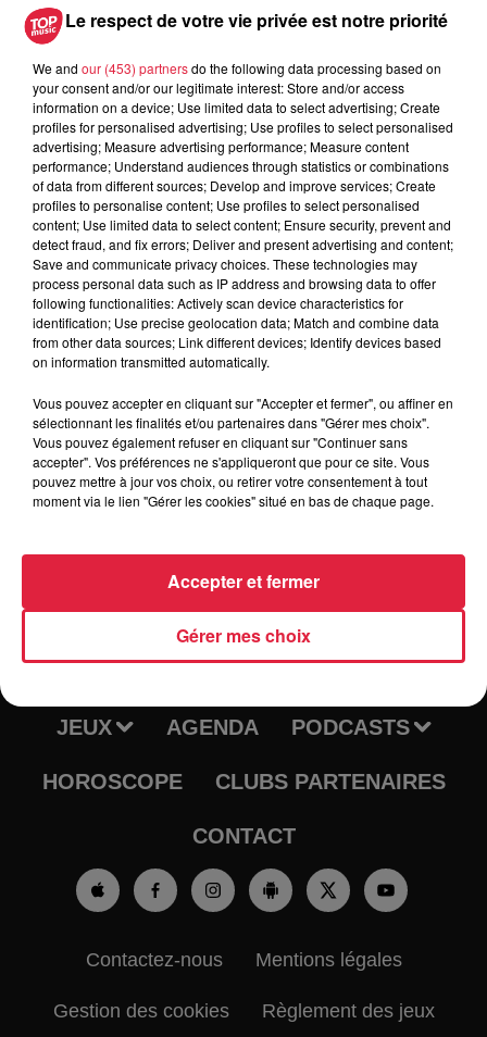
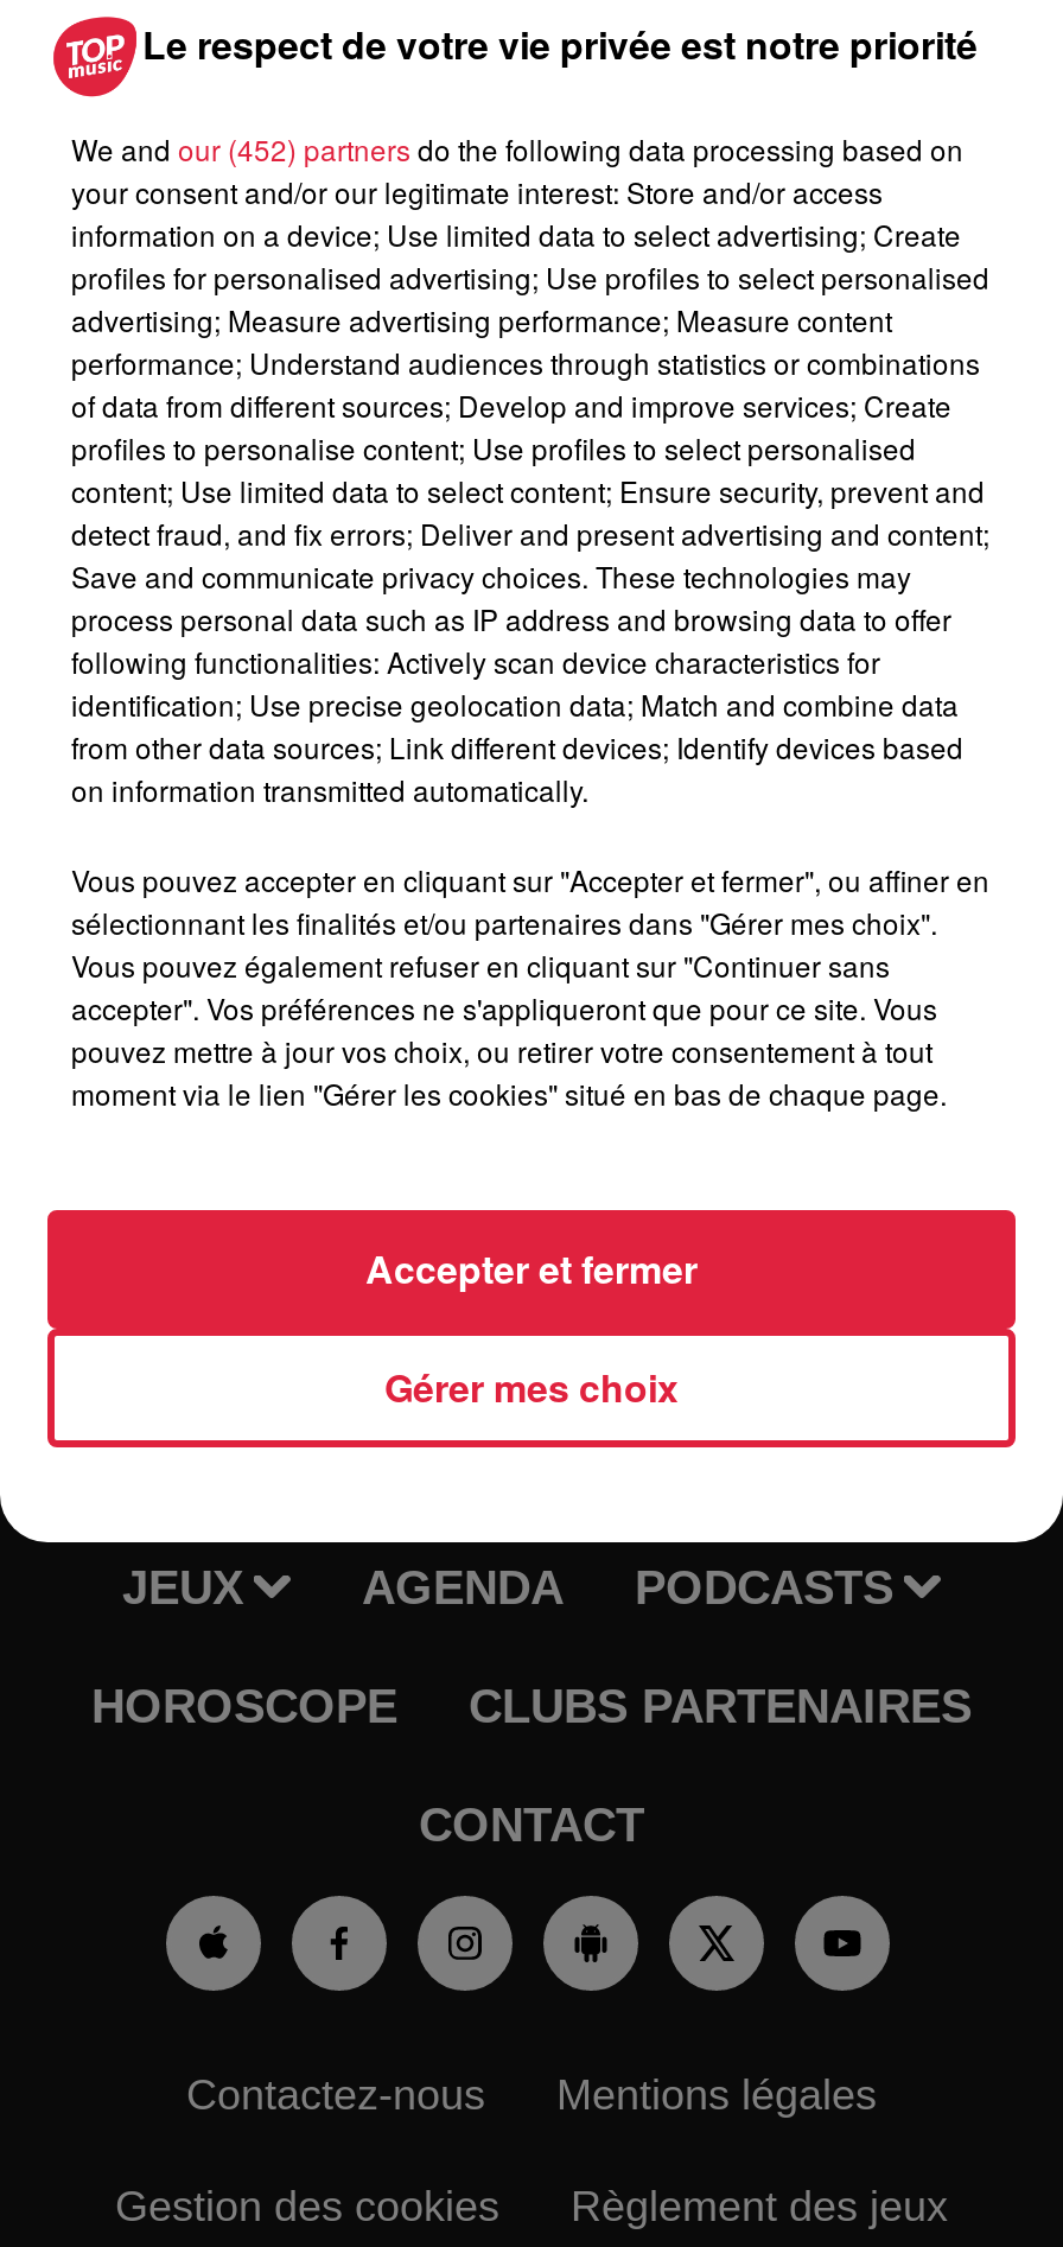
- We and our (453) partners do the following data processing based on
+ We and our (452) partners do the following data processing based on
